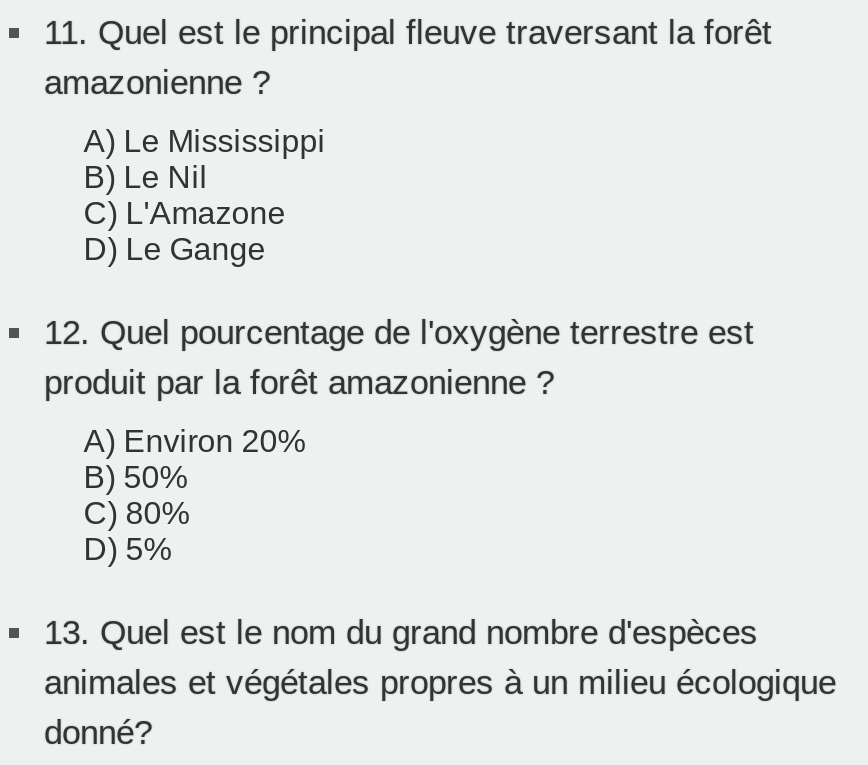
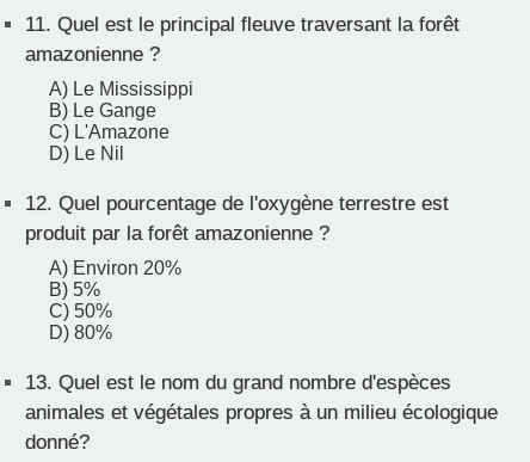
- B) Le Nil
+ B) Le Gange

- D) Le Gange
+ D) Le Nil

- B) 50%
+ B) 5%

- C) 80%
+ C) 50%

- D) 5%
+ D) 80%
